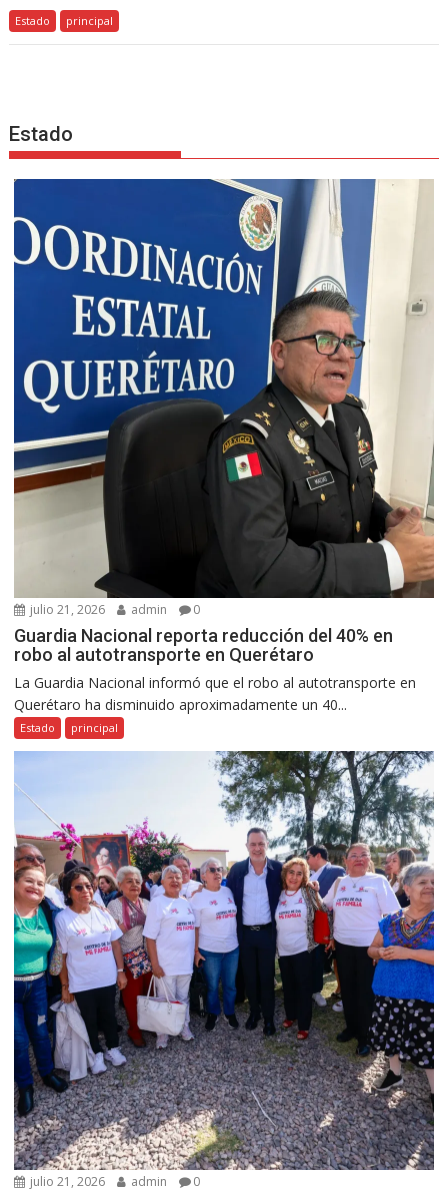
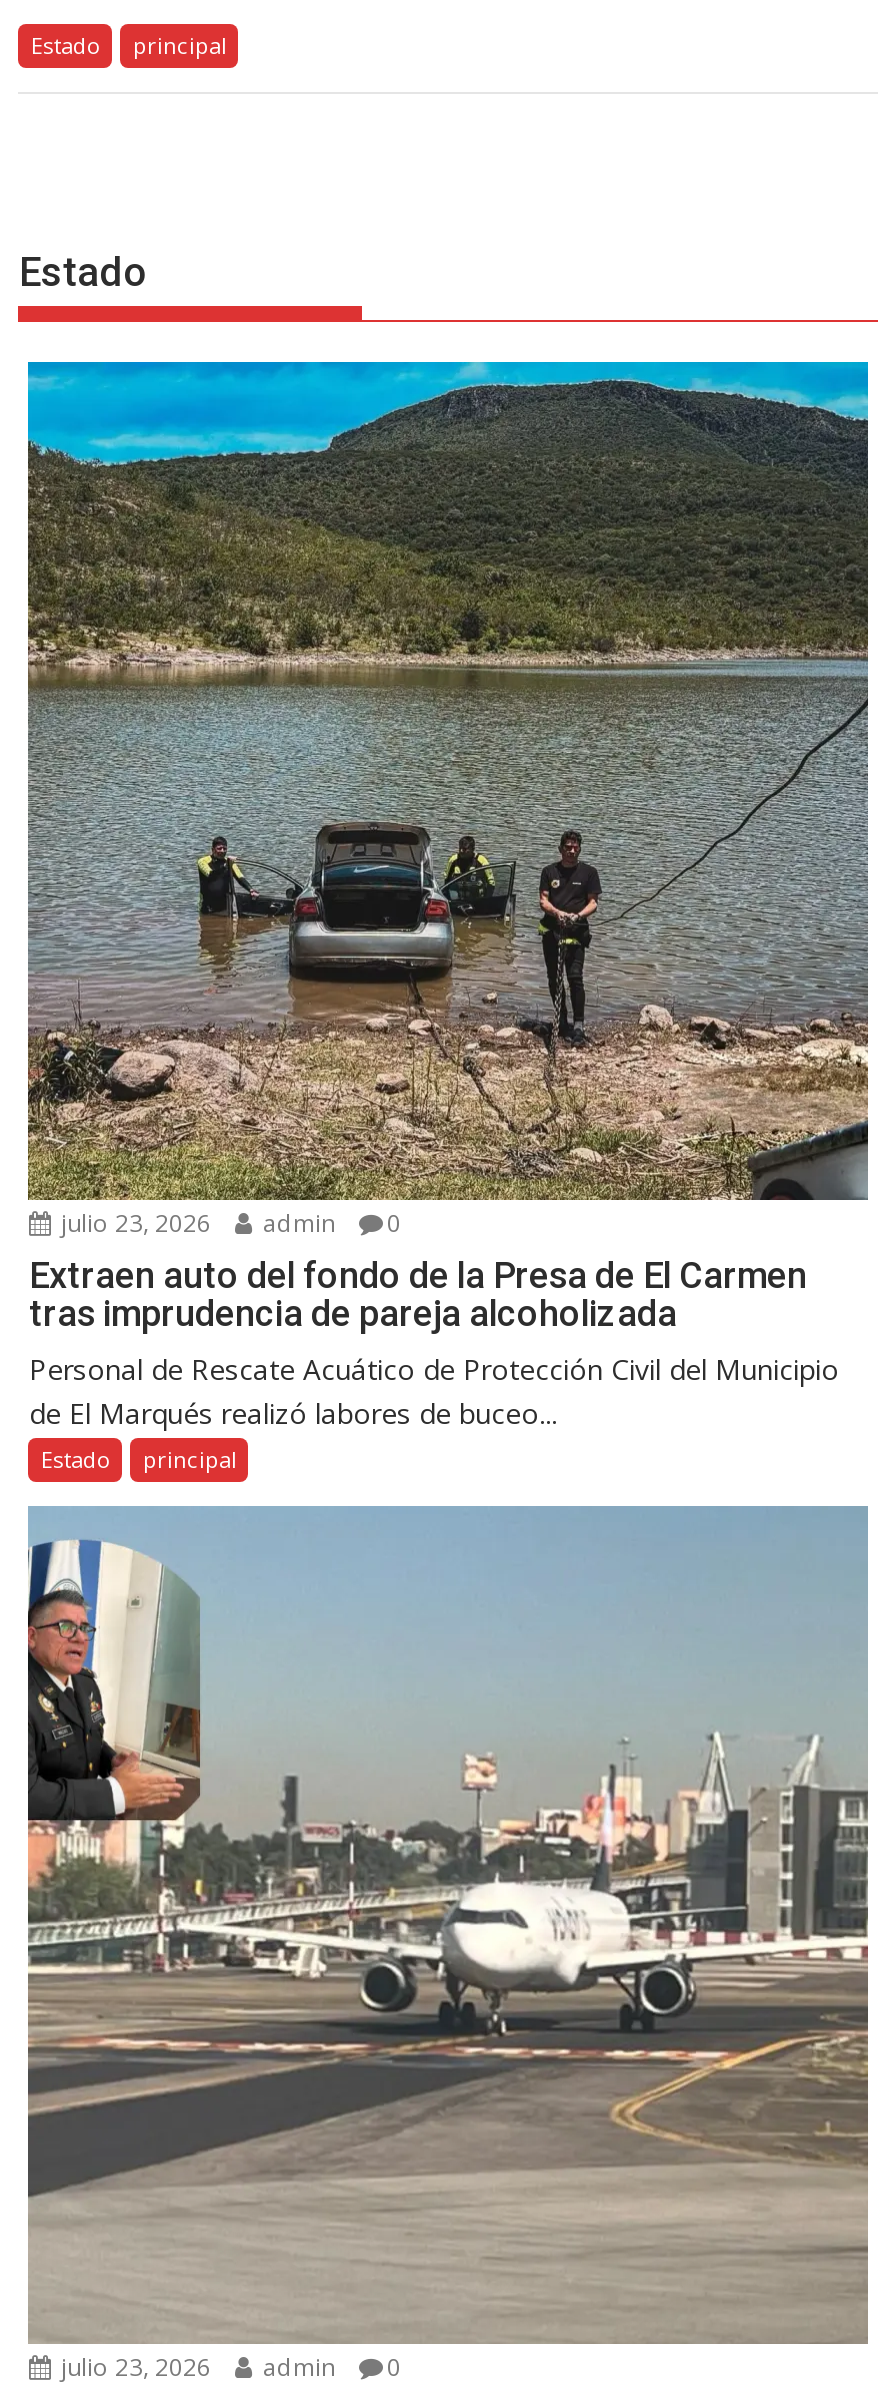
- [image]
- julio 21, 2026 admin 0
+ [image]
+ julio 23, 2026 admin 0

- Guardia Nacional reporta reducción del 40% en
- robo al autotransporte en Querétaro
- La Guardia Nacional informó que el robo al autotransporte en
- Querétaro ha disminuido aproximadamente un 40...
+ Extraen auto del fondo de la Presa de El Carmen
+ tras imprudencia de pareja alcoholizada
+ Personal de Rescate Acuático de Protección Civil del Municipio
+ de El Marqués realizó labores de buceo...

- [image]
- julio 21, 2026 admin 0
+ [image]
+ julio 23, 2026 admin 0
